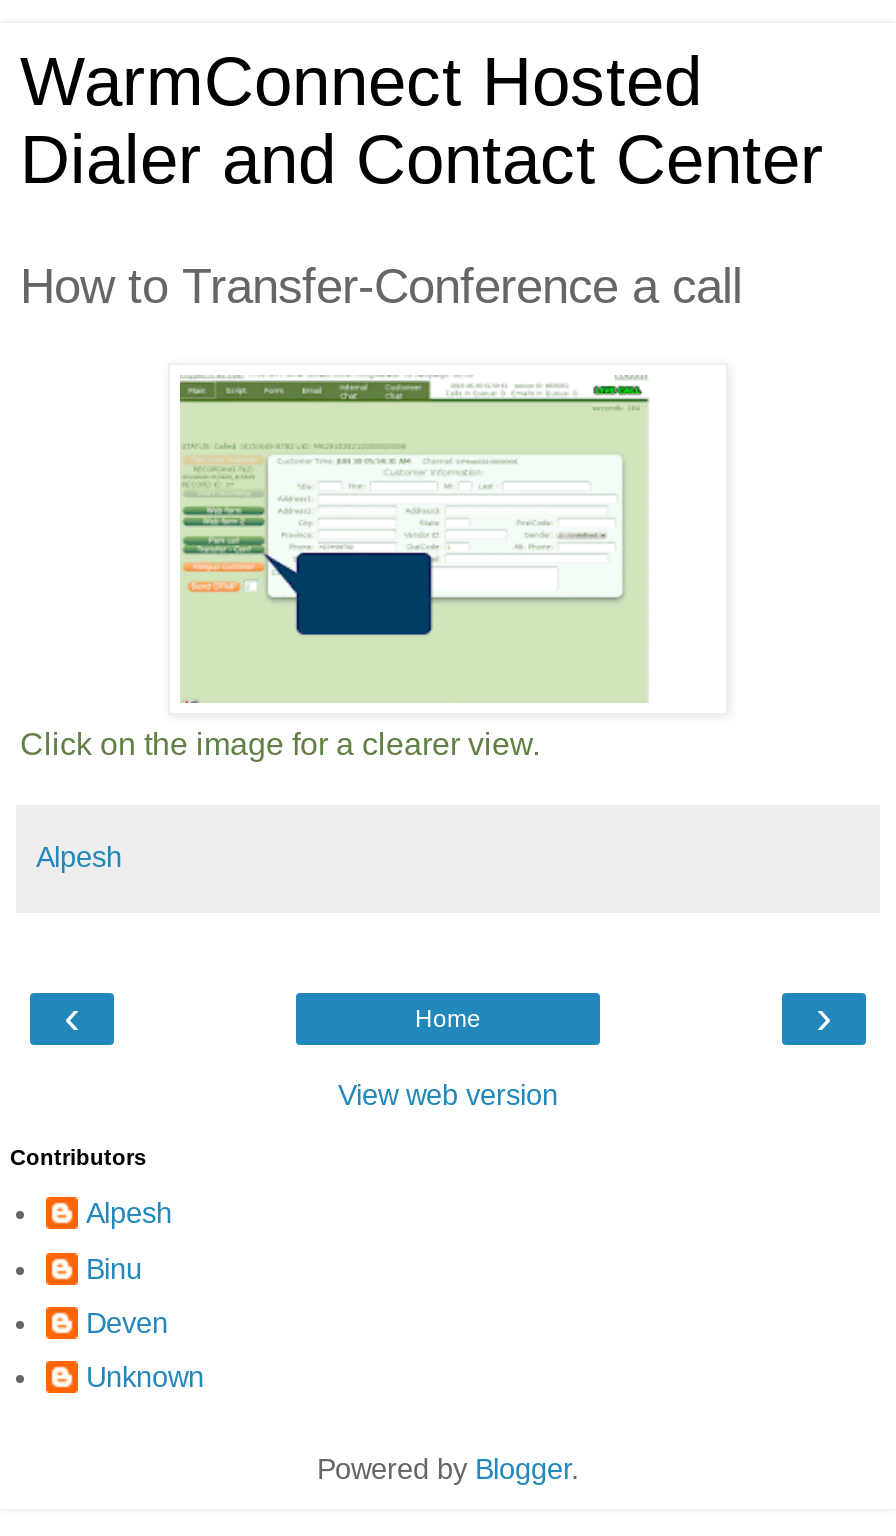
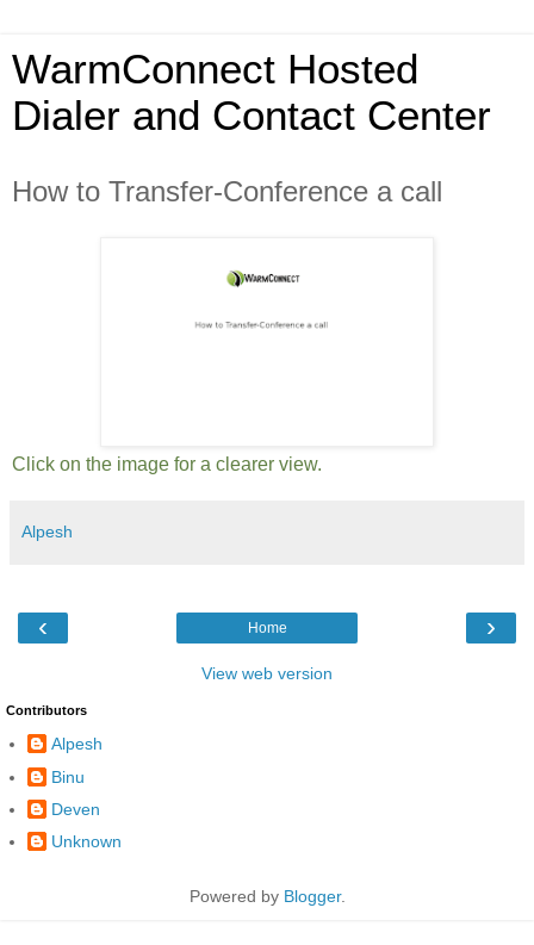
- [image]
